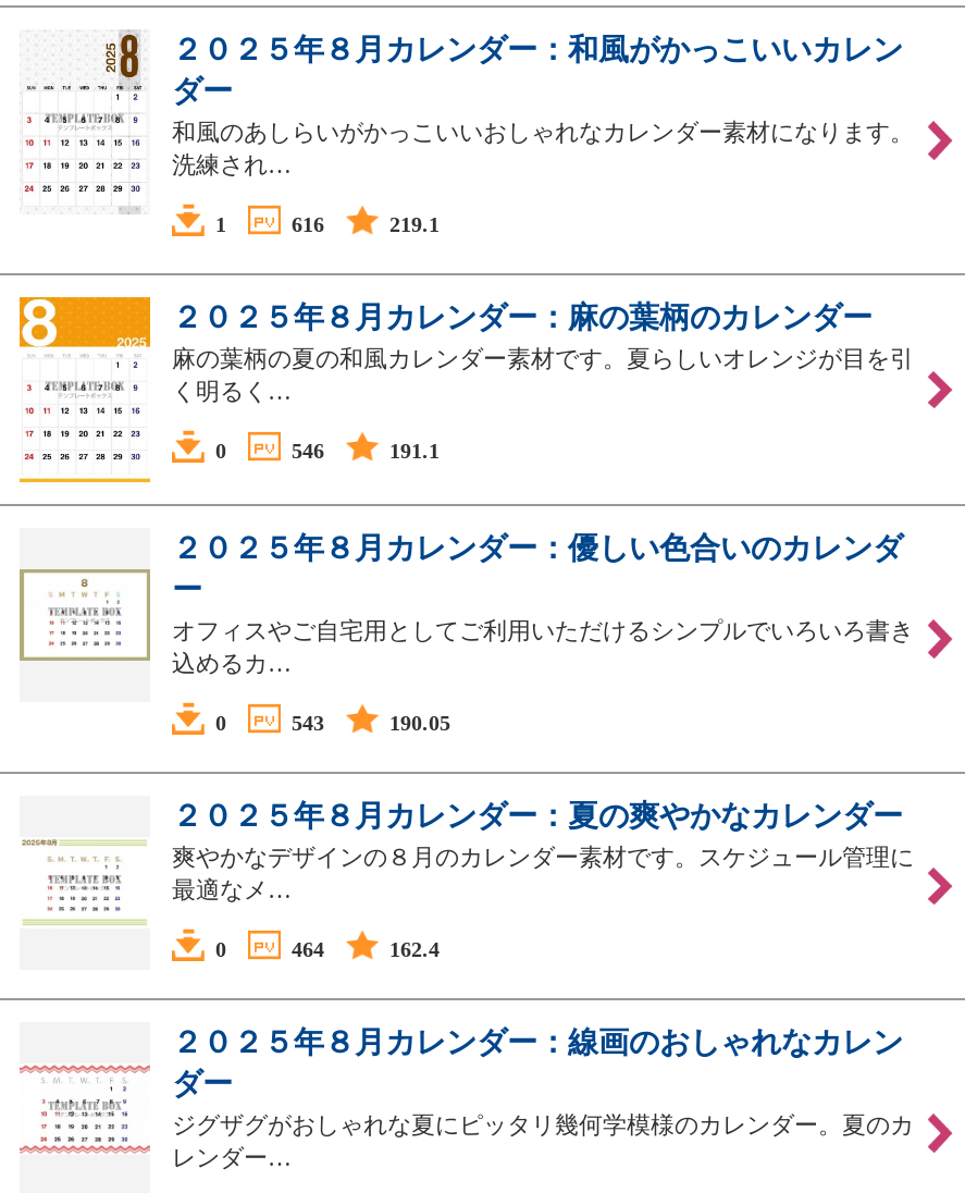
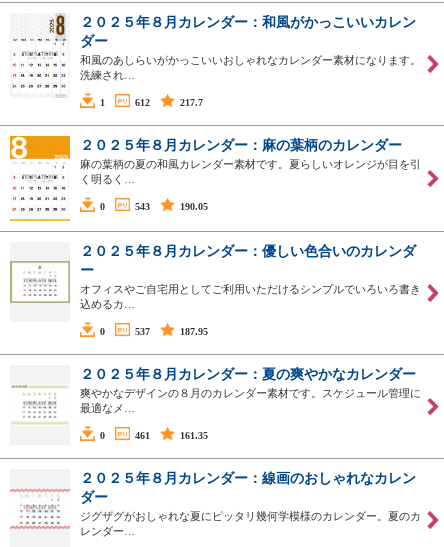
- 616
+ 612

- 219.1
+ 217.7

- 546
+ 543

- 191.1
+ 190.05

- 543
+ 537

- 190.05
+ 187.95

- 464
+ 461

- 162.4
+ 161.35
